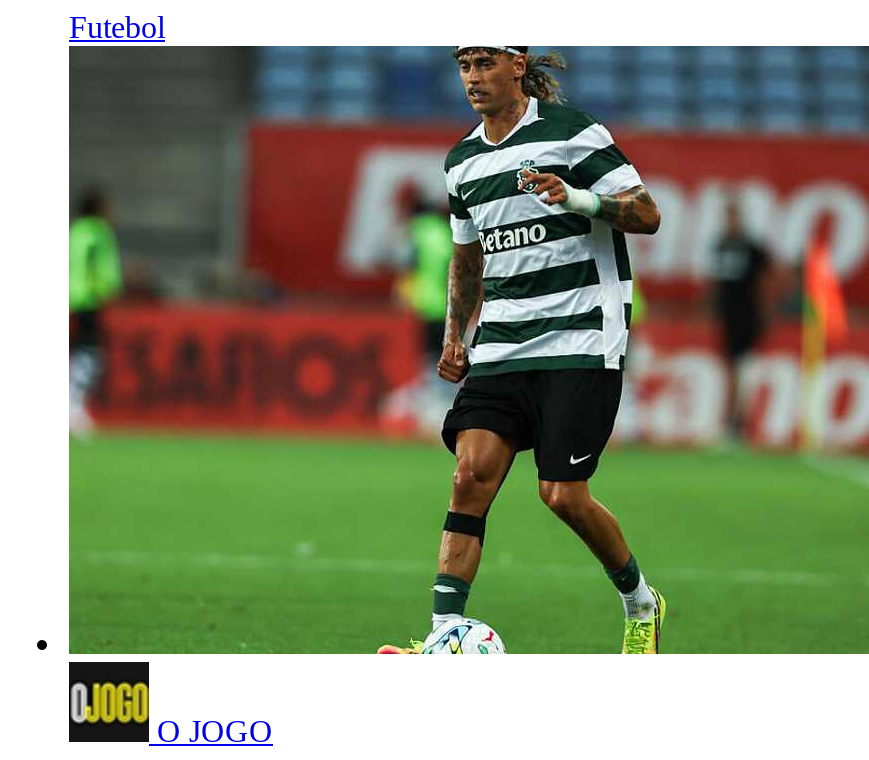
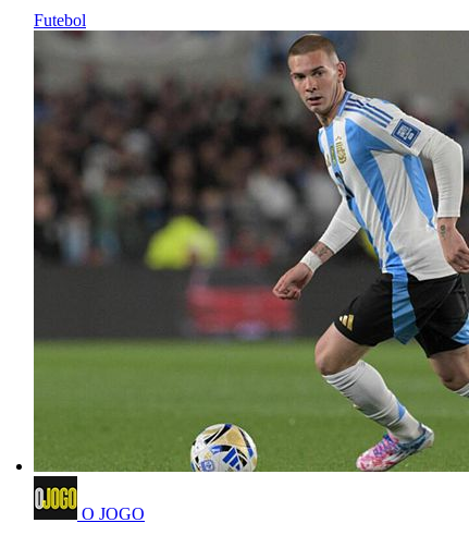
- [image]
+ [image]
